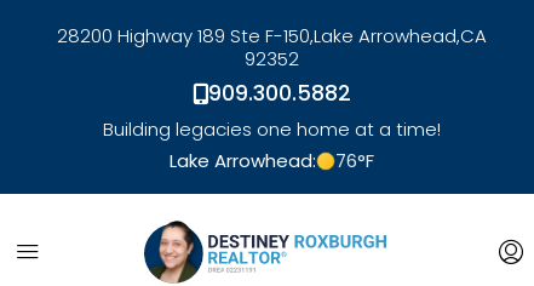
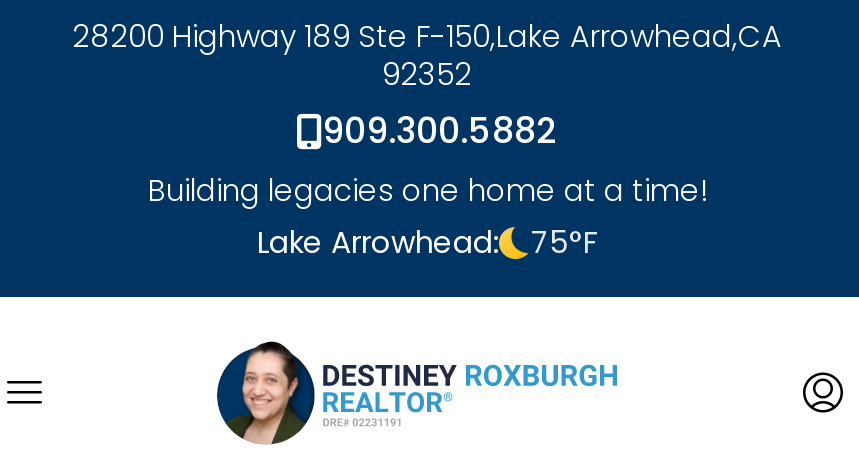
- Lake Arrowhead: 76°F
+ Lake Arrowhead: 75°F
